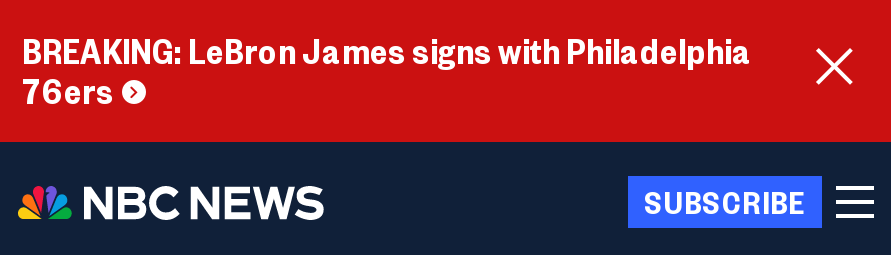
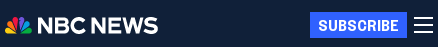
- BREAKING: LeBron James signs with Philadelphia
- 76ers
